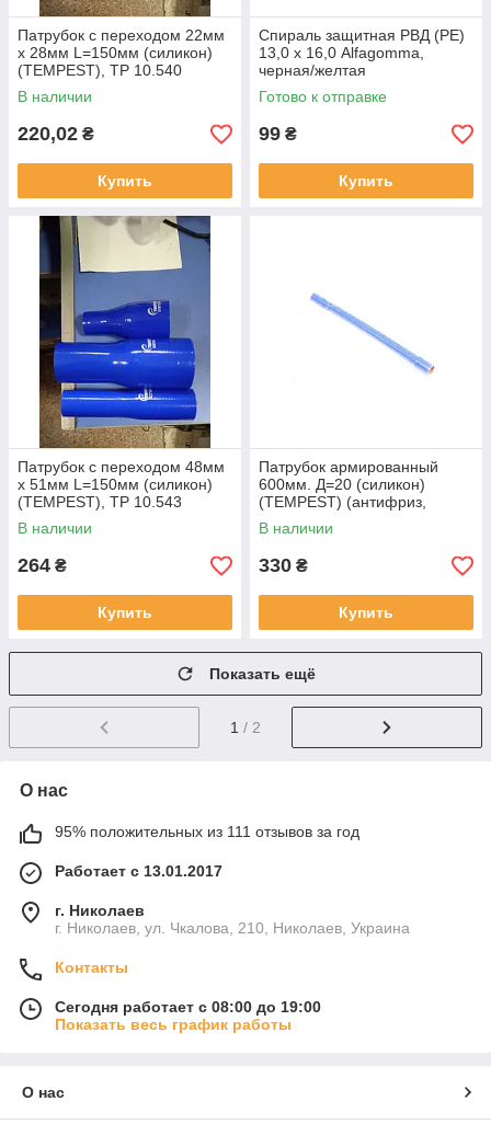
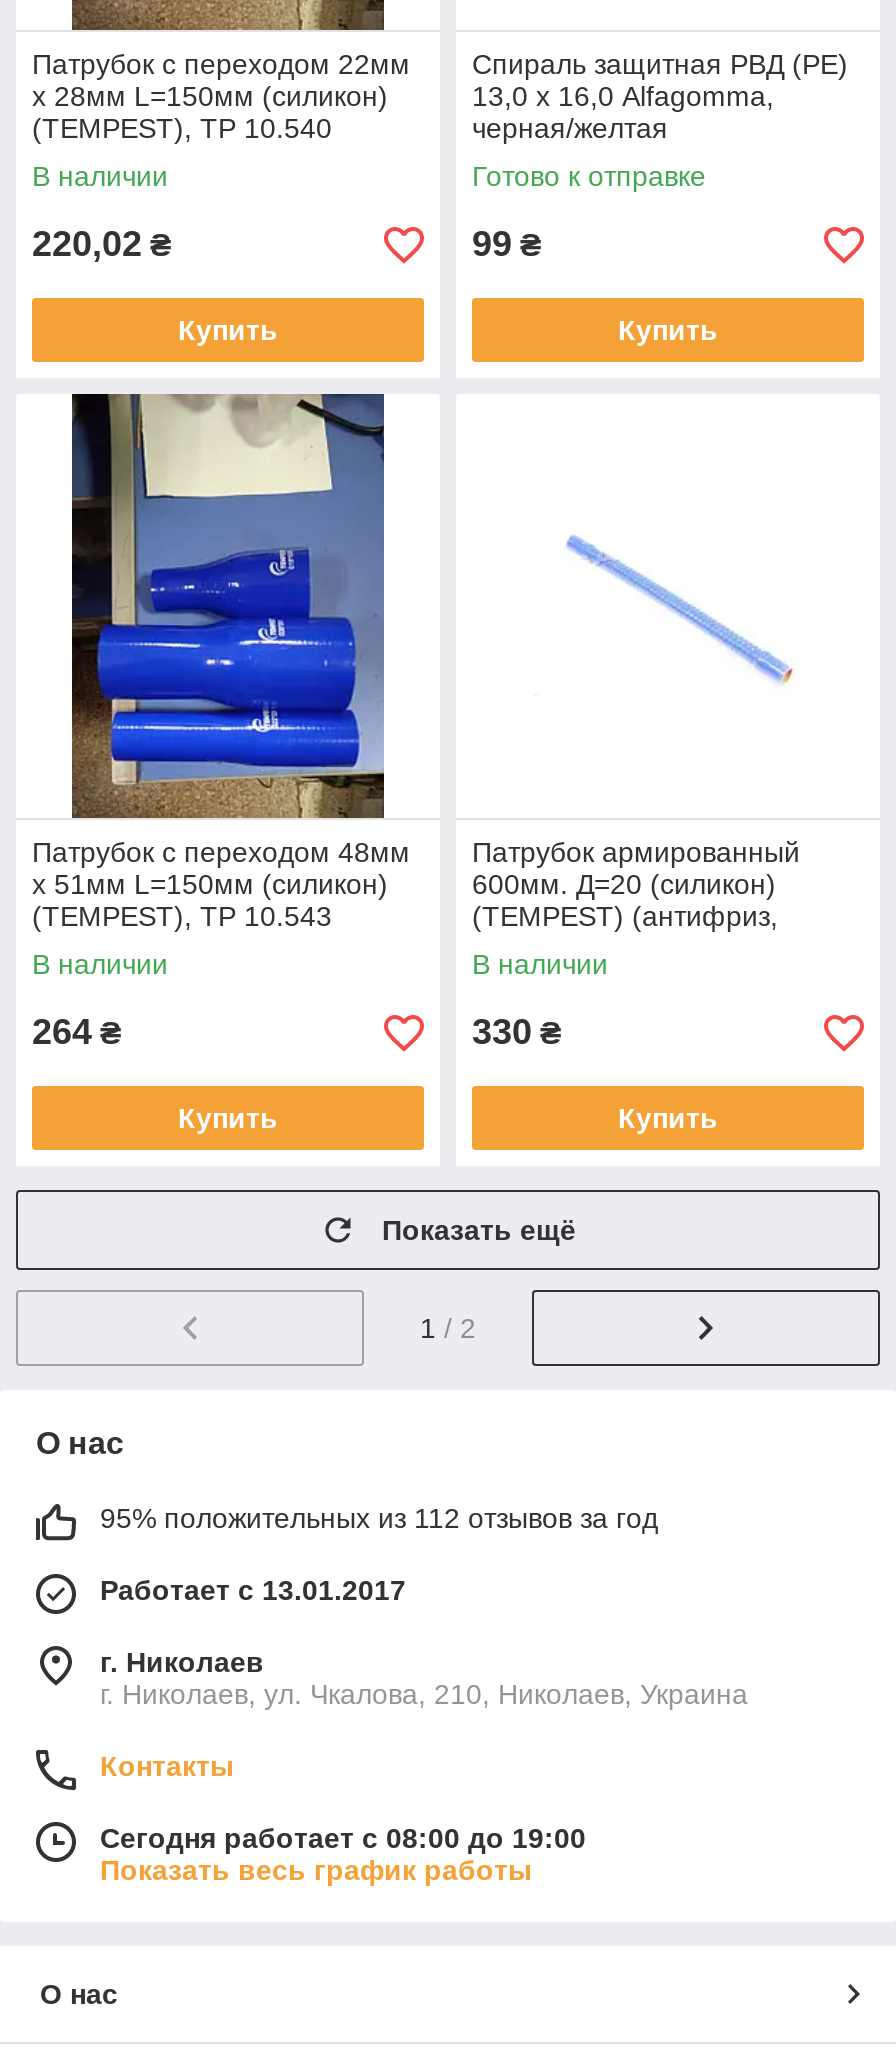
- 95% положительных из 111 отзывов за год
+ 95% положительных из 112 отзывов за год
